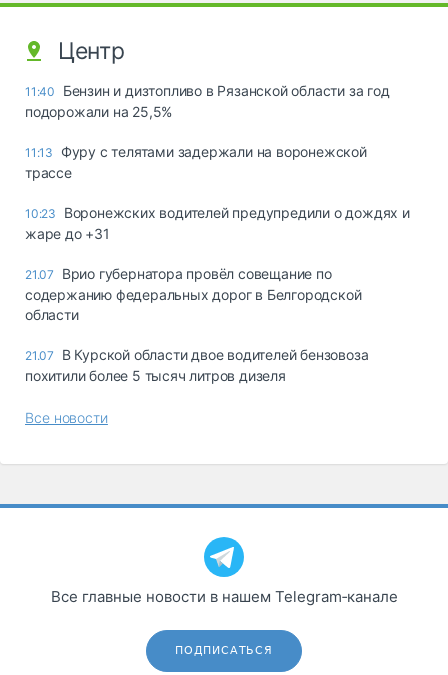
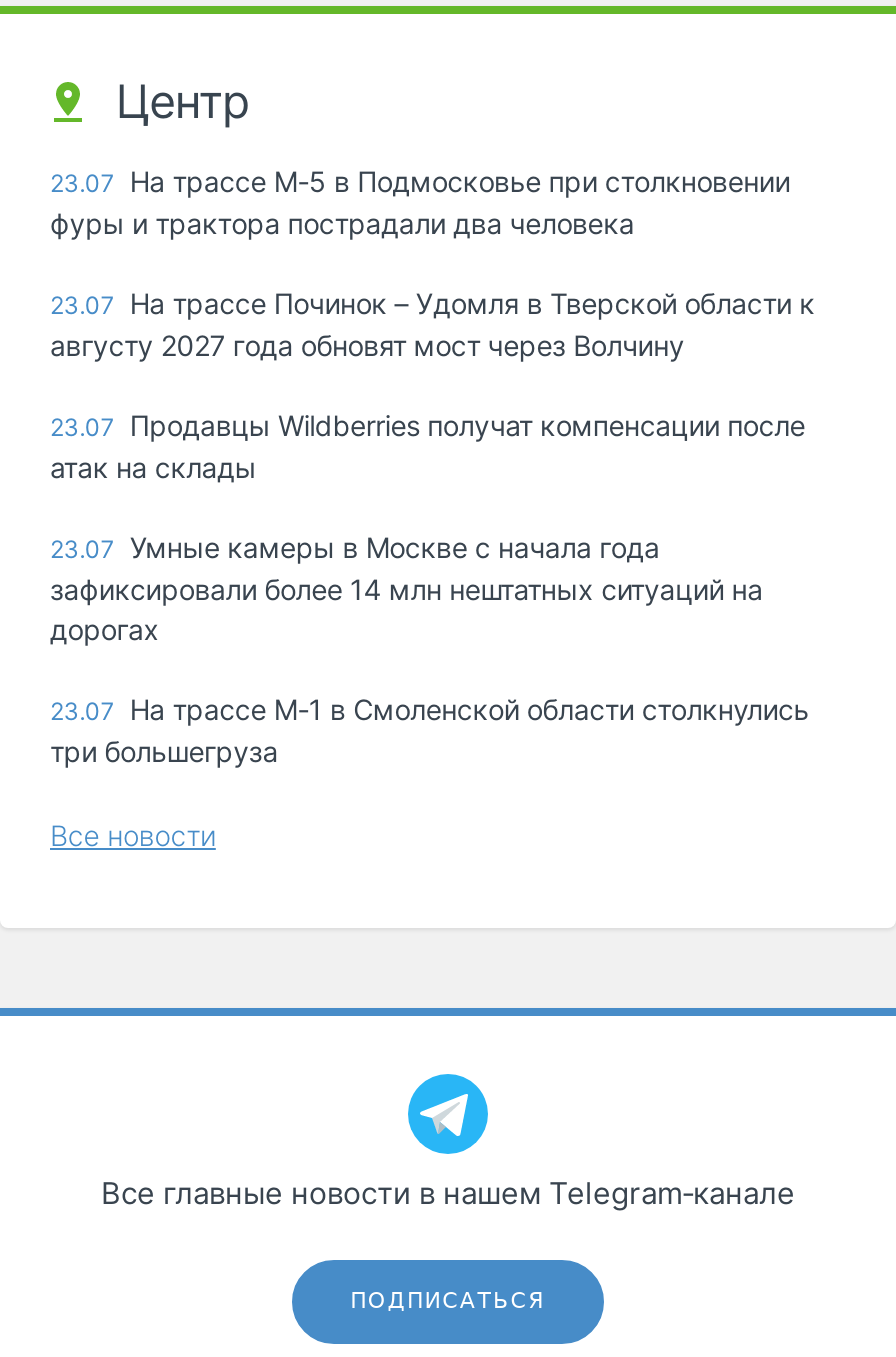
- 11:40 Бензин и дизтопливо в Рязанской области за год
- подорожали на 25,5%
+ 23.07 На трассе М-5 в Подмосковье при столкновении
+ фуры и трактора пострадали два человека

- 11:13 Фуру с телятами задержали на воронежской
- трассе
+ 23.07 На трассе Починок – Удомля в Тверской области к
+ августу 2027 года обновят мост через Волчину

- 10:23 Воронежских водителей предупредили о дождях и
- жаре до +31
+ 23.07 Продавцы Wildberries получат компенсации после
+ атак на склады

- 21.07 Врио губернатора провёл совещание по
- содержанию федеральных дорог в Белгородской
- области
+ 23.07 Умные камеры в Москве с начала года
+ зафиксировали более 14 млн нештатных ситуаций на
+ дорогах

- 21.07 В Курской области двое водителей бензовоза
- похитили более 5 тысяч литров дизеля
+ 23.07 На трассе М-1 в Смоленской области столкнулись
+ три большегруза
